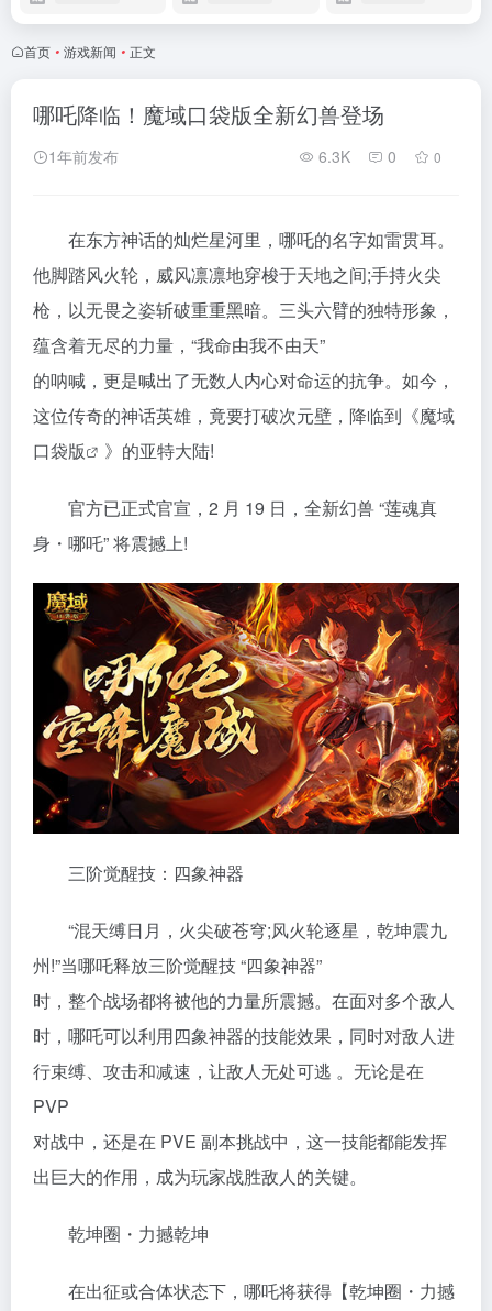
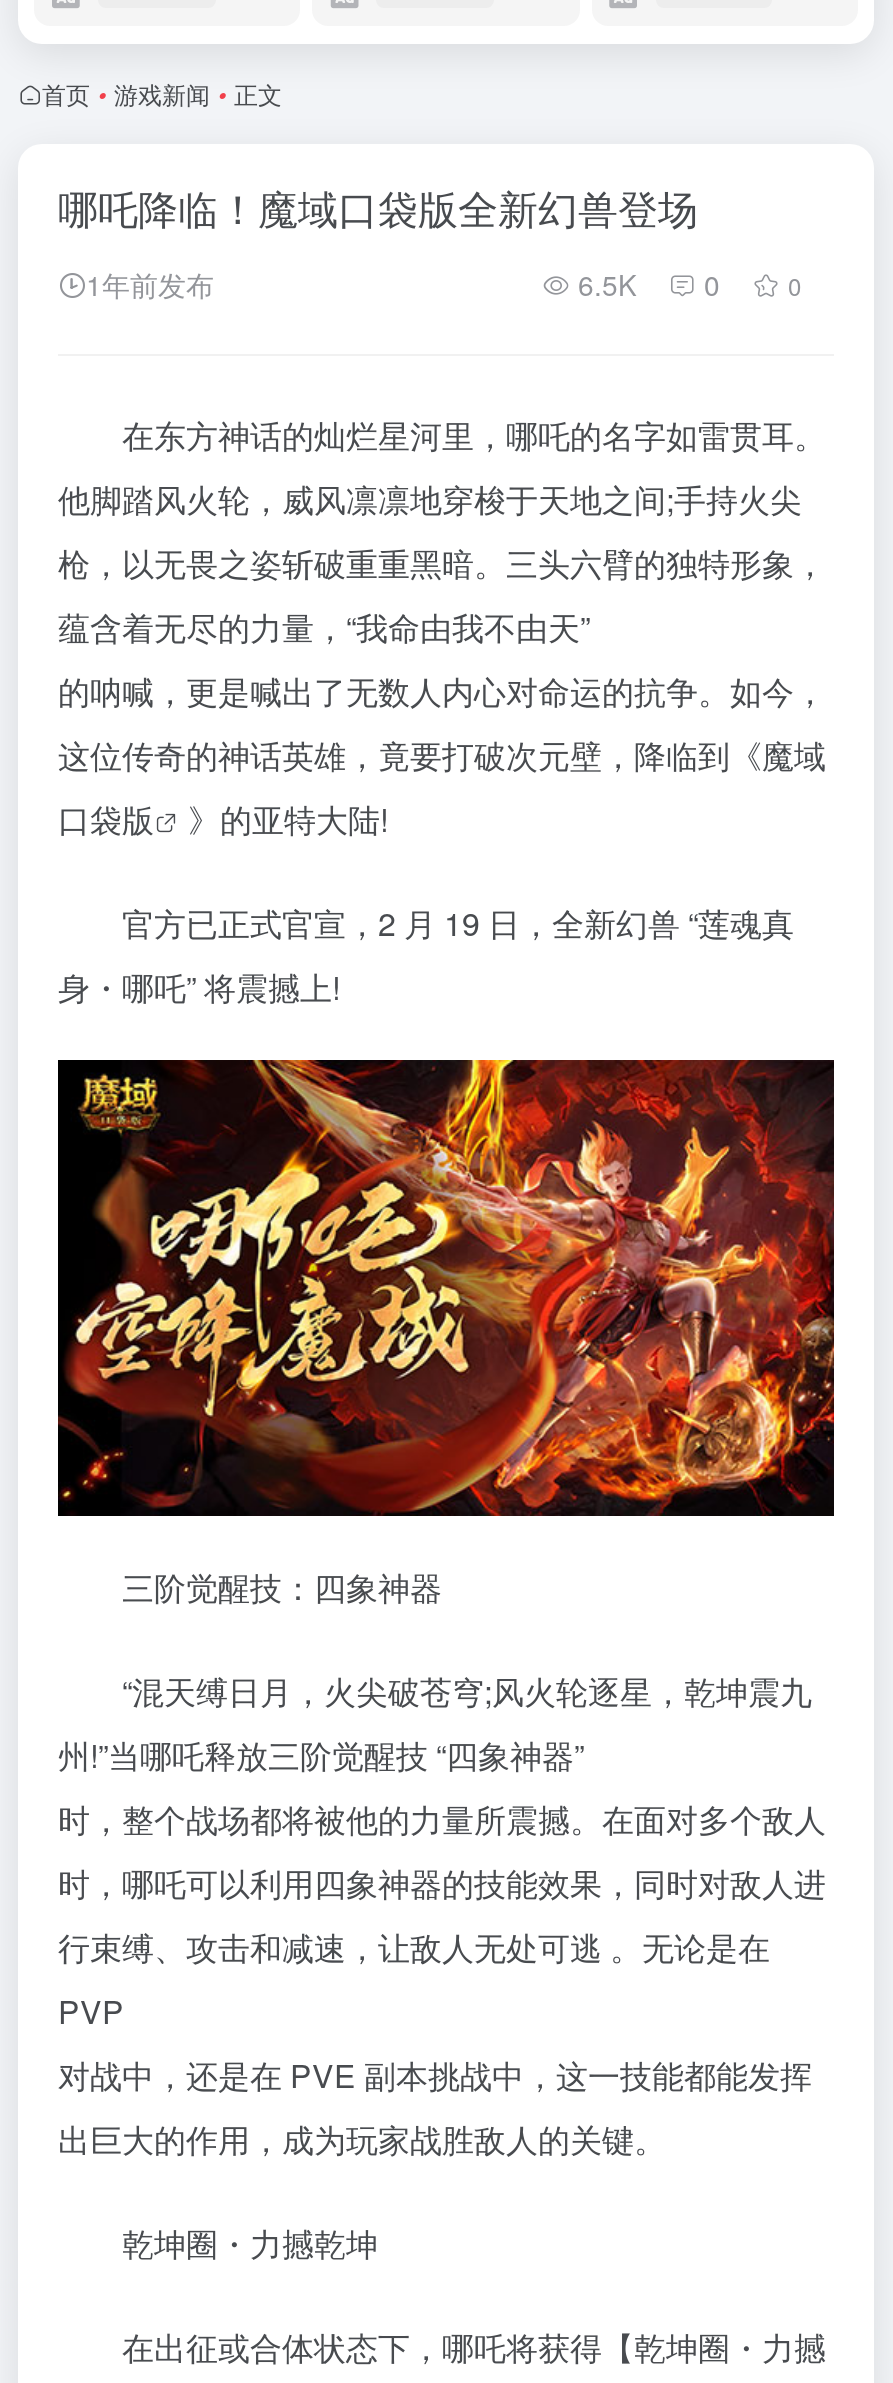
- 6.3K 0 0
+ 6.5K 0 0
